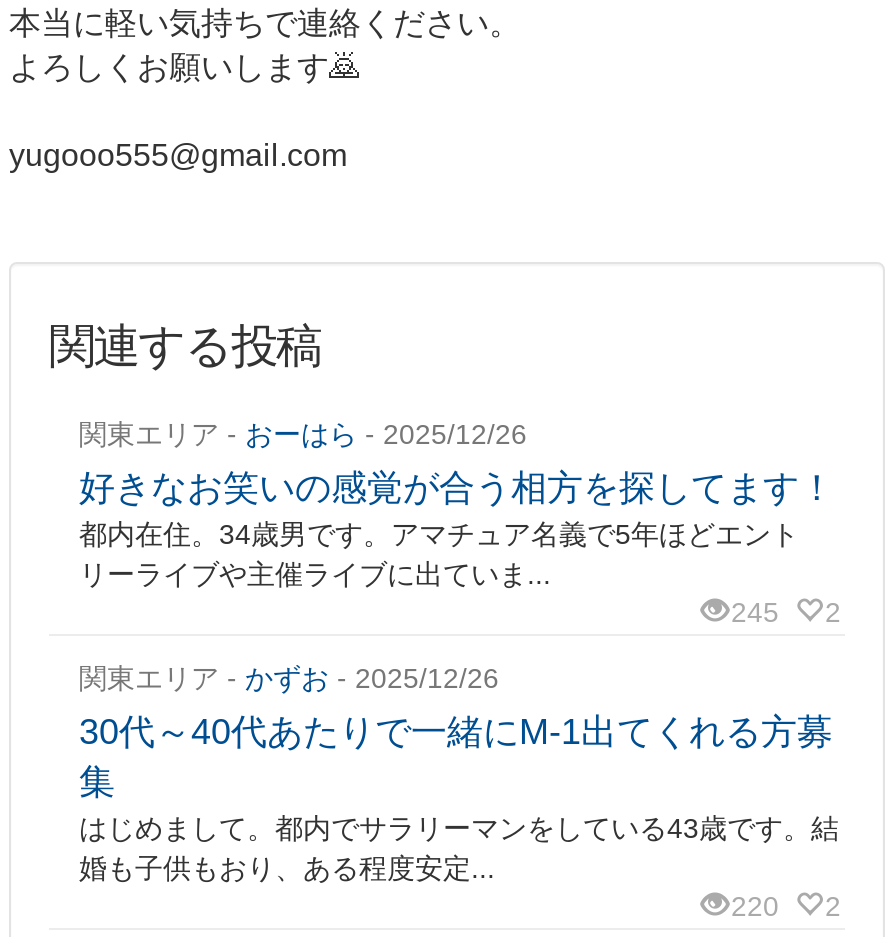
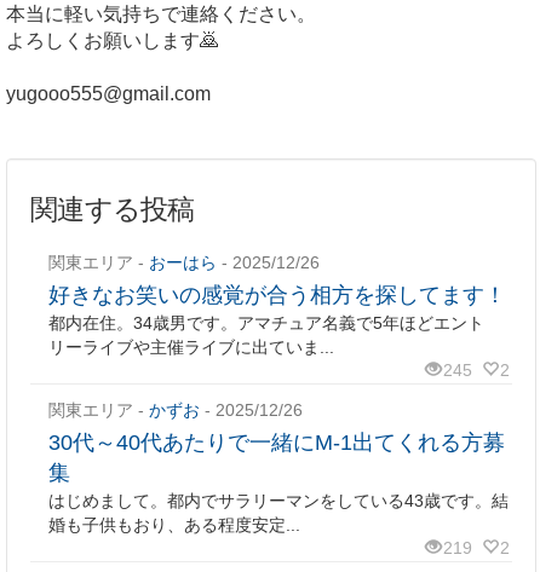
- 220 2
+ 219 2
